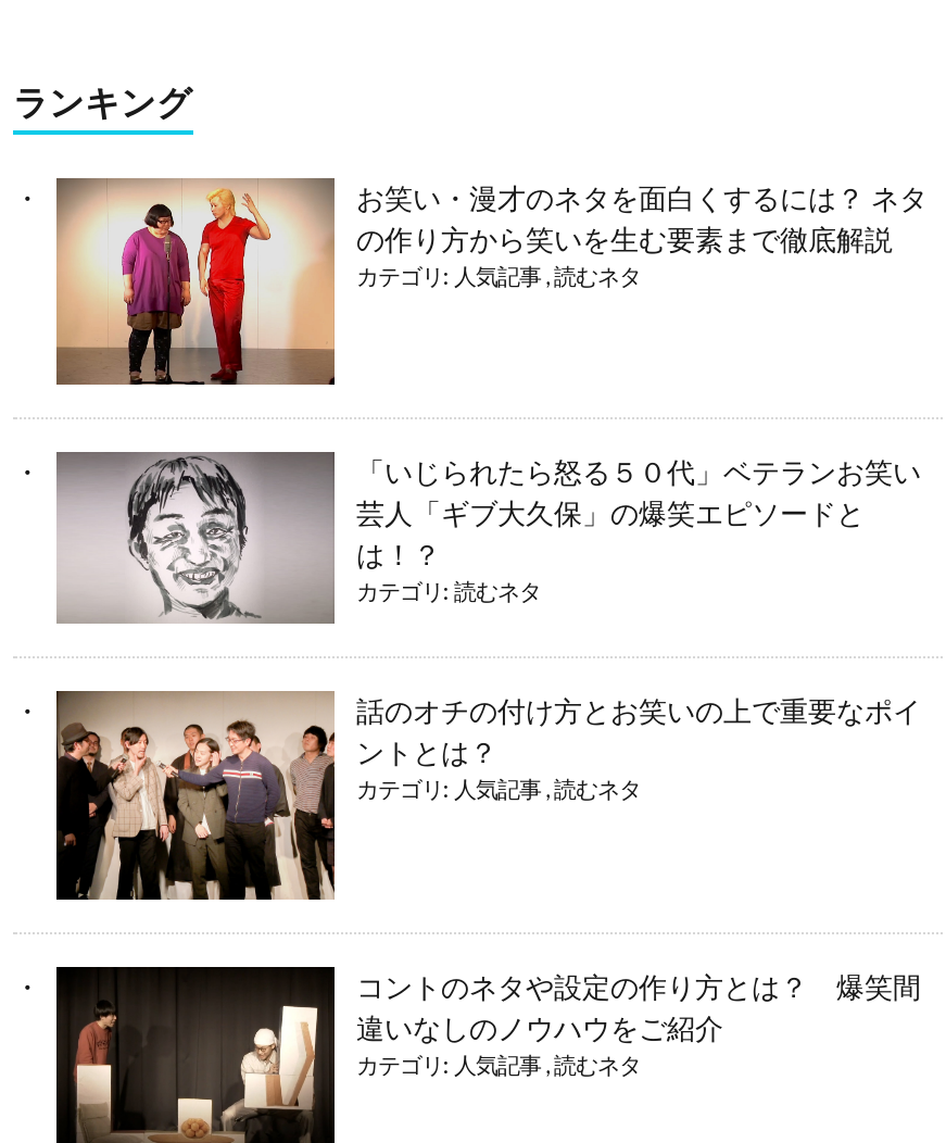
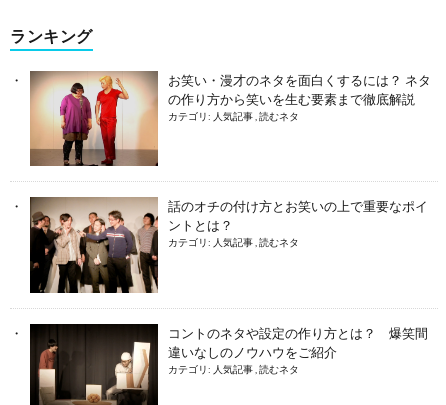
- [image]
- 「いじられたら怒る５０代」ベテランお笑い
- 芸人「ギブ大久保」の爆笑エピソードと
- は！？
- カテゴリ:読むネタ
